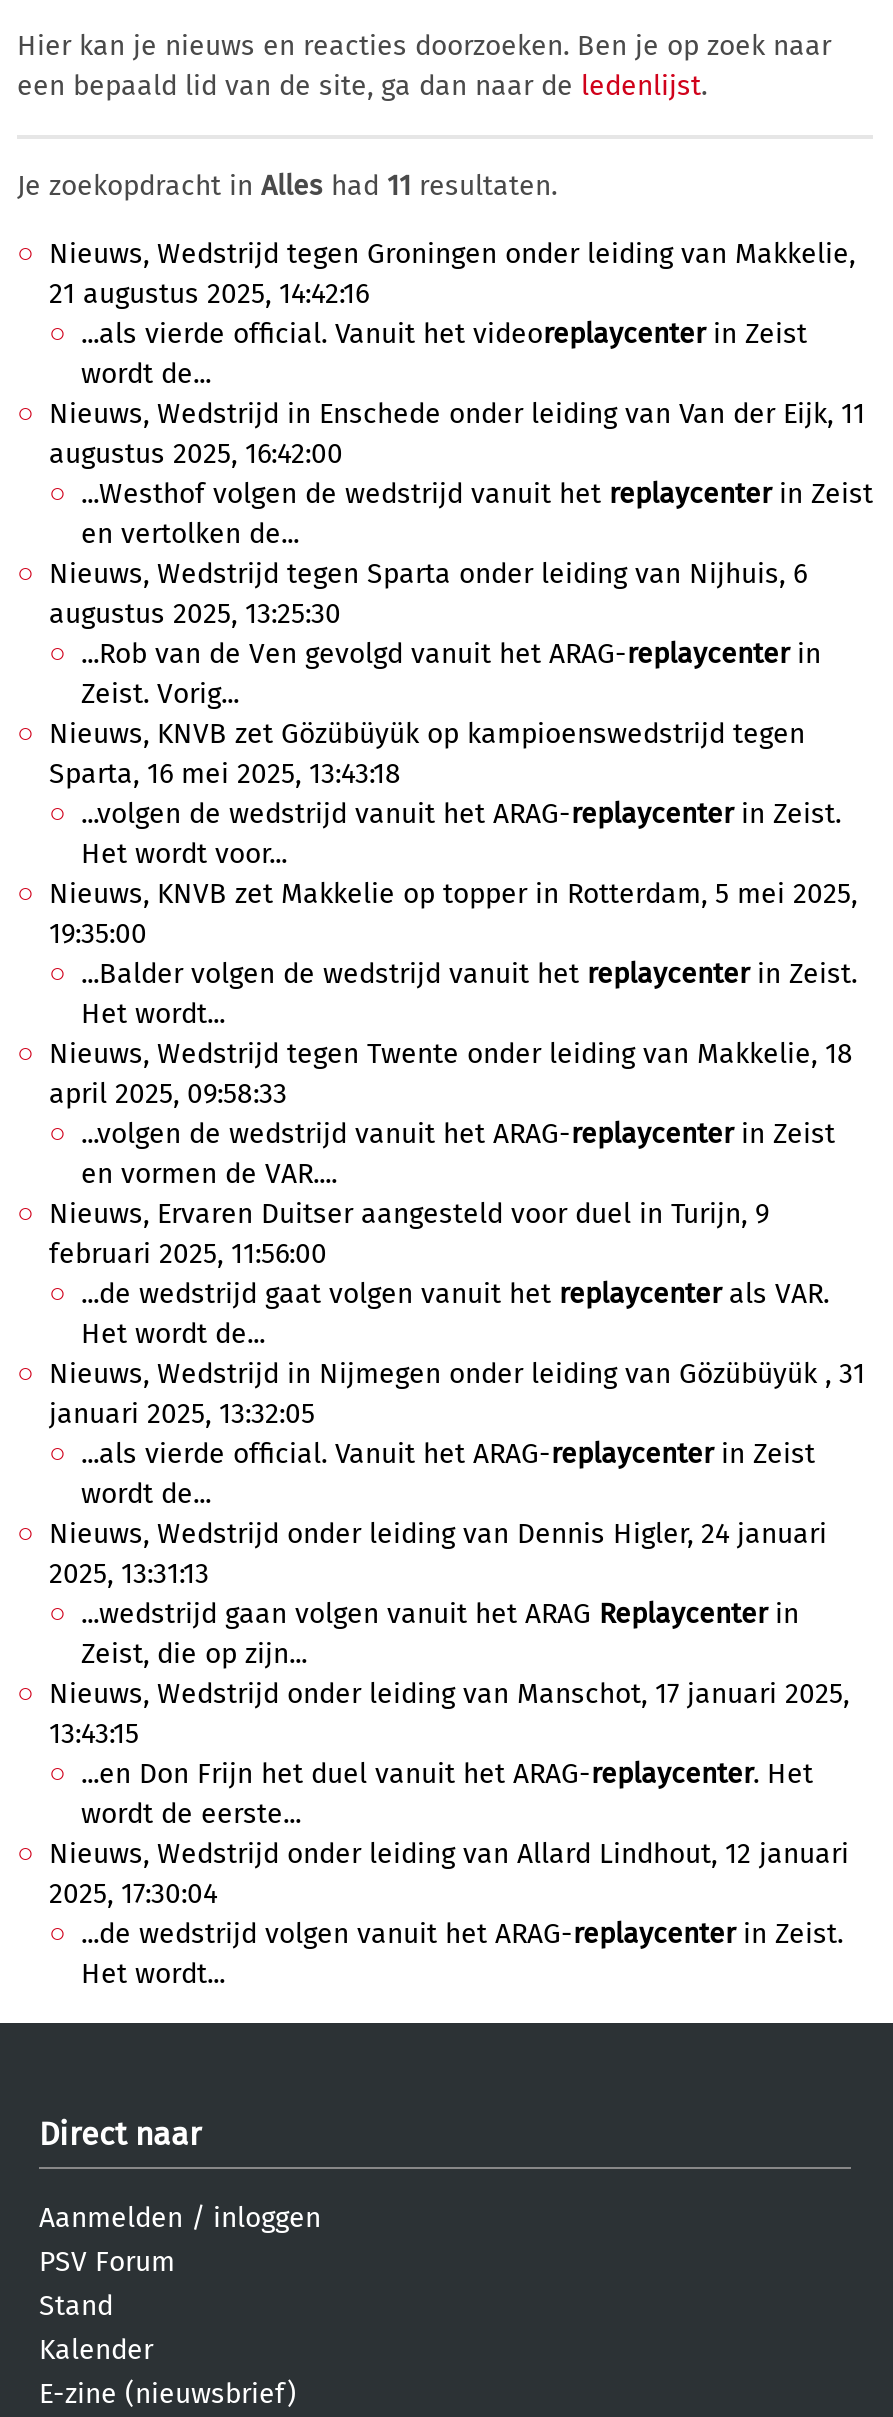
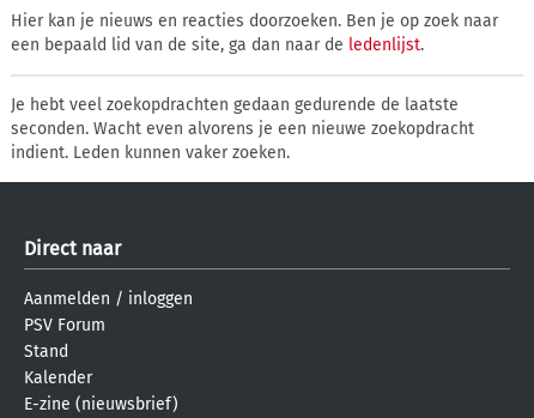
- Je zoekopdracht in Alles had 11 resultaten.
- Nieuws, Wedstrijd tegen Groningen onder leiding van Makkelie,
- 21 augustus 2025, 14:42:16
- ...als vierde official. Vanuit het videoreplaycenter in Zeist
- wordt de...
- Nieuws, Wedstrijd in Enschede onder leiding van Van der Eijk, 11
- augustus 2025, 16:42:00
- ...Westhof volgen de wedstrijd vanuit het replaycenter in Zeist
- en vertolken de...
- Nieuws, Wedstrijd tegen Sparta onder leiding van Nijhuis, 6
- augustus 2025, 13:25:30
- ...Rob van de Ven gevolgd vanuit het ARAG-replaycenter in
- Zeist. Vorig...
- Nieuws, KNVB zet Gözübüyük op kampioenswedstrijd tegen
- Sparta, 16 mei 2025, 13:43:18
- ...volgen de wedstrijd vanuit het ARAG-replaycenter in Zeist.
- Het wordt voor...
- Nieuws, KNVB zet Makkelie op topper in Rotterdam, 5 mei 2025,
- 19:35:00
- ...Balder volgen de wedstrijd vanuit het replaycenter in Zeist.
- Het wordt...
- Nieuws, Wedstrijd tegen Twente onder leiding van Makkelie, 18
- april 2025, 09:58:33
- ...volgen de wedstrijd vanuit het ARAG-replaycenter in Zeist
- en vormen de VAR....
- Nieuws, Ervaren Duitser aangesteld voor duel in Turijn, 9
- februari 2025, 11:56:00
- ...de wedstrijd gaat volgen vanuit het replaycenter als VAR.
- Het wordt de...
- Nieuws, Wedstrijd in Nijmegen onder leiding van Gözübüyük , 31
- januari 2025, 13:32:05
- ...als vierde official. Vanuit het ARAG-replaycenter in Zeist
- wordt de...
- Nieuws, Wedstrijd onder leiding van Dennis Higler, 24 januari
- 2025, 13:31:13
- ...wedstrijd gaan volgen vanuit het ARAG Replaycenter in
- Zeist, die op zijn...
- Nieuws, Wedstrijd onder leiding van Manschot, 17 januari 2025,
- 13:43:15
- ...en Don Frijn het duel vanuit het ARAG-replaycenter. Het
- wordt de eerste...
- Nieuws, Wedstrijd onder leiding van Allard Lindhout, 12 januari
- 2025, 17:30:04
- ...de wedstrijd volgen vanuit het ARAG-replaycenter in Zeist.
- Het wordt...
+ Je hebt veel zoekopdrachten gedaan gedurende de laatste
+ seconden. Wacht even alvorens je een nieuwe zoekopdracht
+ indient. Leden kunnen vaker zoeken.
